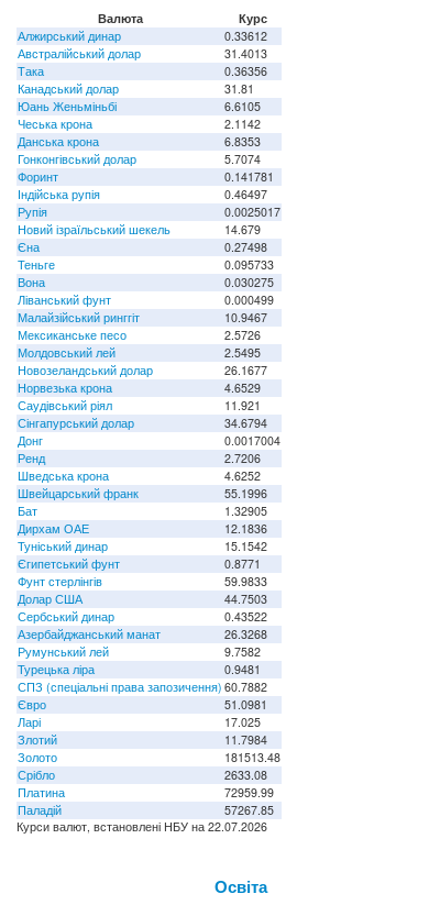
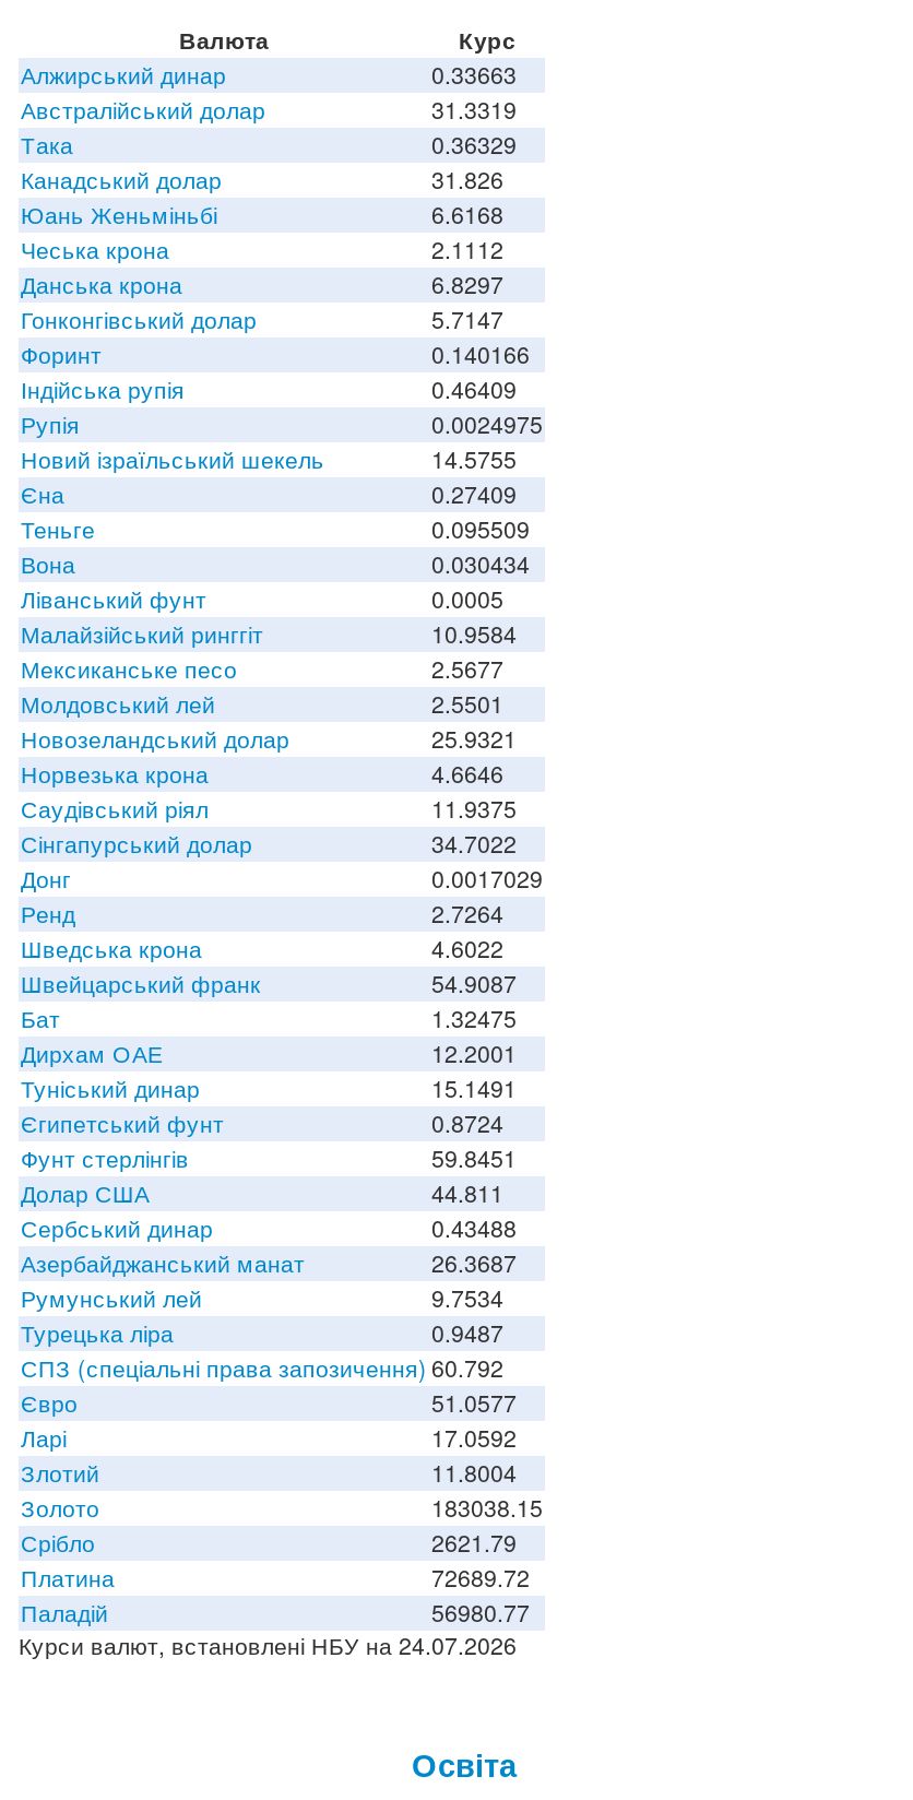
- 0.33612
+ 0.33663

- 31.4013
+ 31.3319

- 0.36356
+ 0.36329

- 31.81
+ 31.826

- 6.6105
+ 6.6168

- 2.1142
+ 2.1112

- 6.8353
+ 6.8297

- 5.7074
+ 5.7147

- 0.141781
+ 0.140166

- 0.46497
+ 0.46409

- 0.0025017
+ 0.0024975

- 14.679
+ 14.5755

- 0.27498
+ 0.27409

- 0.095733
+ 0.095509

- 0.030275
+ 0.030434

- 0.000499
+ 0.0005

- 10.9467
+ 10.9584

- 2.5726
+ 2.5677

- 2.5495
+ 2.5501

- 26.1677
+ 25.9321

- 4.6529
+ 4.6646

- 11.921
+ 11.9375

- 34.6794
+ 34.7022

- 0.0017004
+ 0.0017029

- 2.7206
+ 2.7264

- 4.6252
+ 4.6022

- 55.1996
+ 54.9087

- 1.32905
+ 1.32475

- 12.1836
+ 12.2001

- 15.1542
+ 15.1491

- 0.8771
+ 0.8724

- 59.9833
+ 59.8451

- 44.7503
+ 44.811

- 0.43522
+ 0.43488

- 26.3268
+ 26.3687

- 9.7582
+ 9.7534

- 0.9481
+ 0.9487

- СПЗ (спеціальні права запозичення) 60.7882
+ СПЗ (спеціальні права запозичення) 60.792

- 51.0981
+ 51.0577

- 17.025
+ 17.0592

- 11.7984
+ 11.8004

- 181513.48
+ 183038.15

- 2633.08
+ 2621.79

- 72959.99
+ 72689.72

- 57267.85
+ 56980.77

- Курси валют, встановлені НБУ на 22.07.2026
+ Курси валют, встановлені НБУ на 24.07.2026
